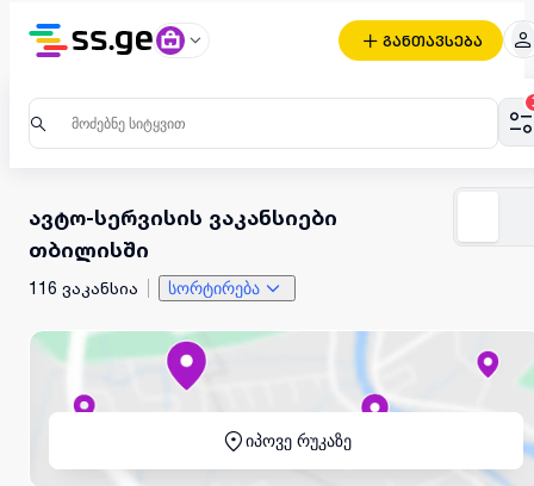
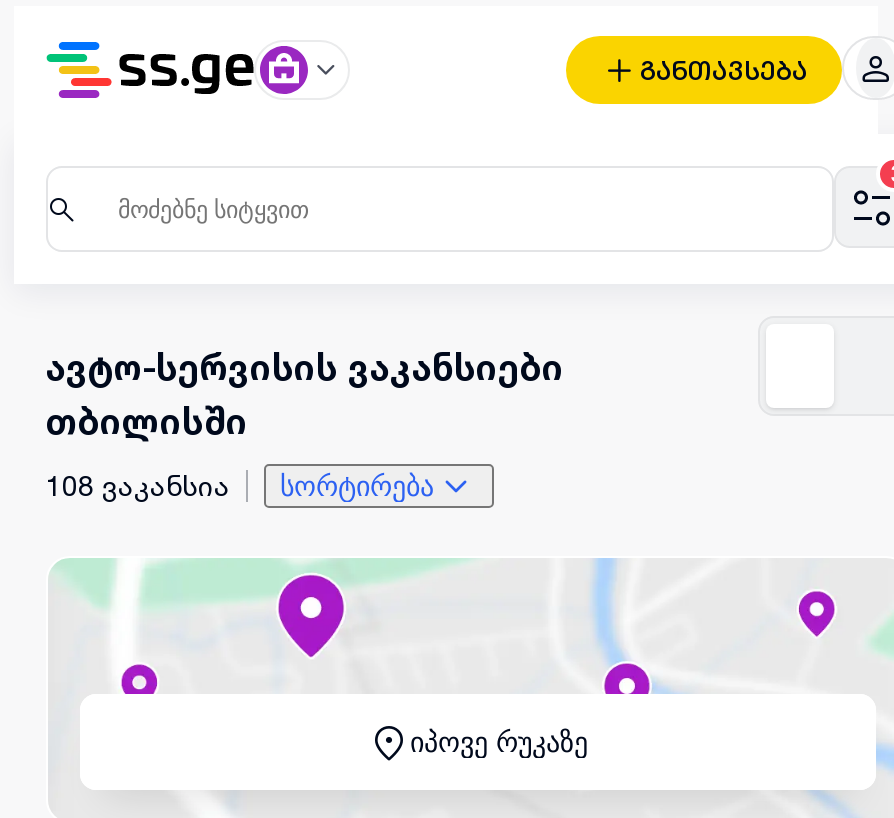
- 116 ვაკანსია სორტირება
+ 108 ვაკანსია სორტირება
